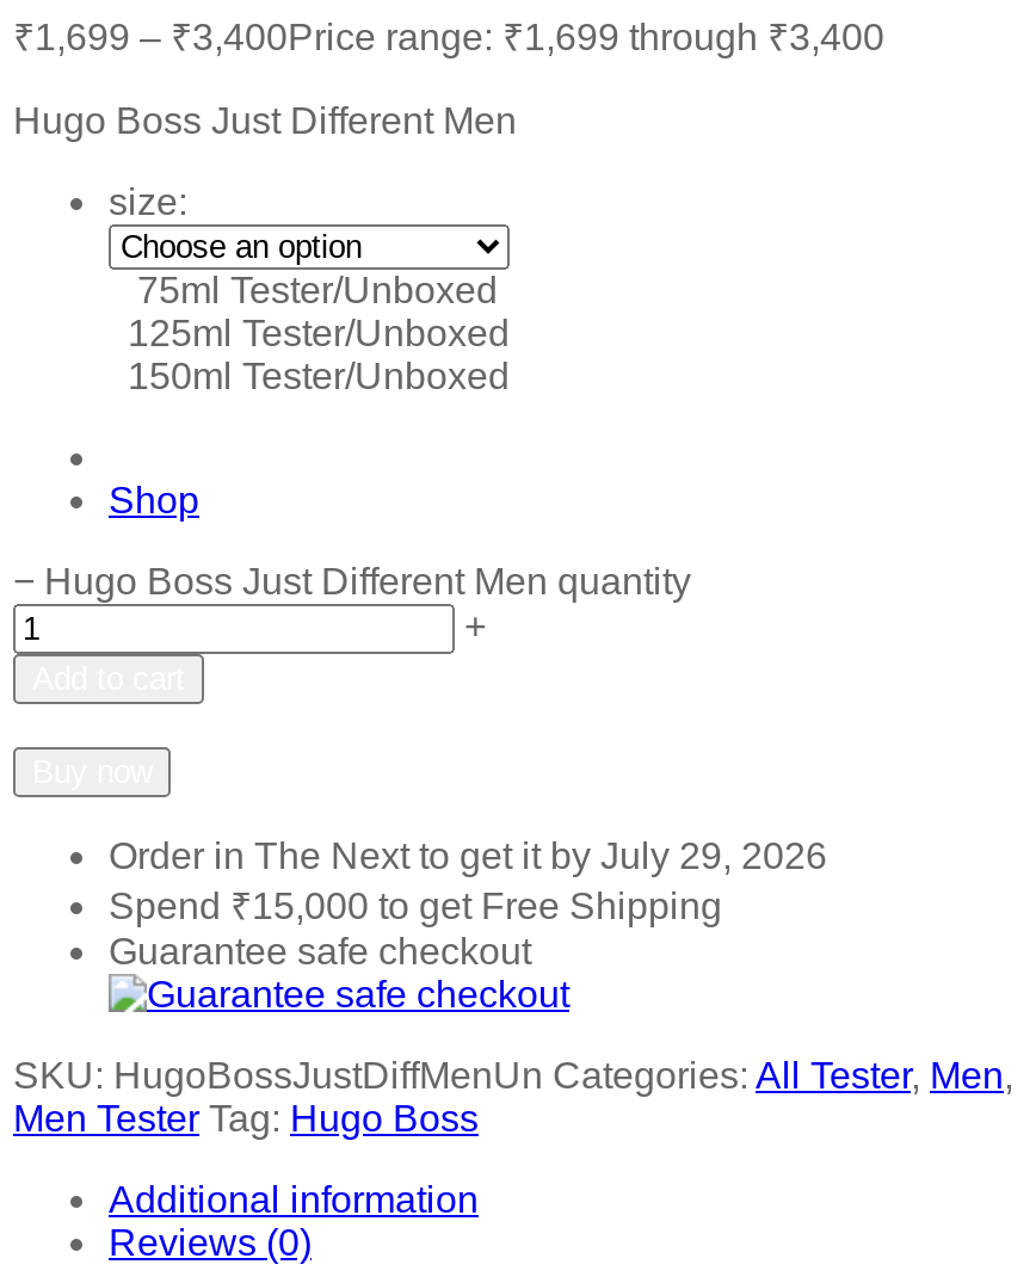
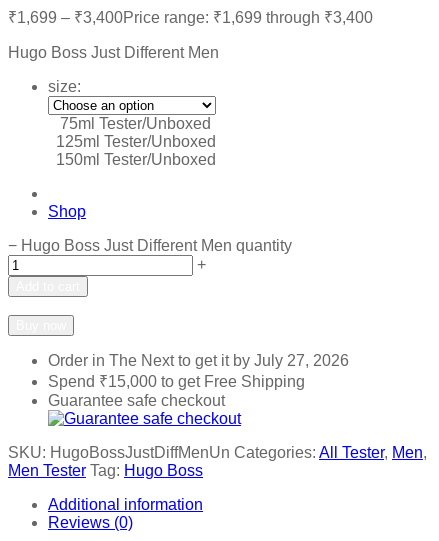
- Order in The Next to get it by July 29, 2026
+ Order in The Next to get it by July 27, 2026
